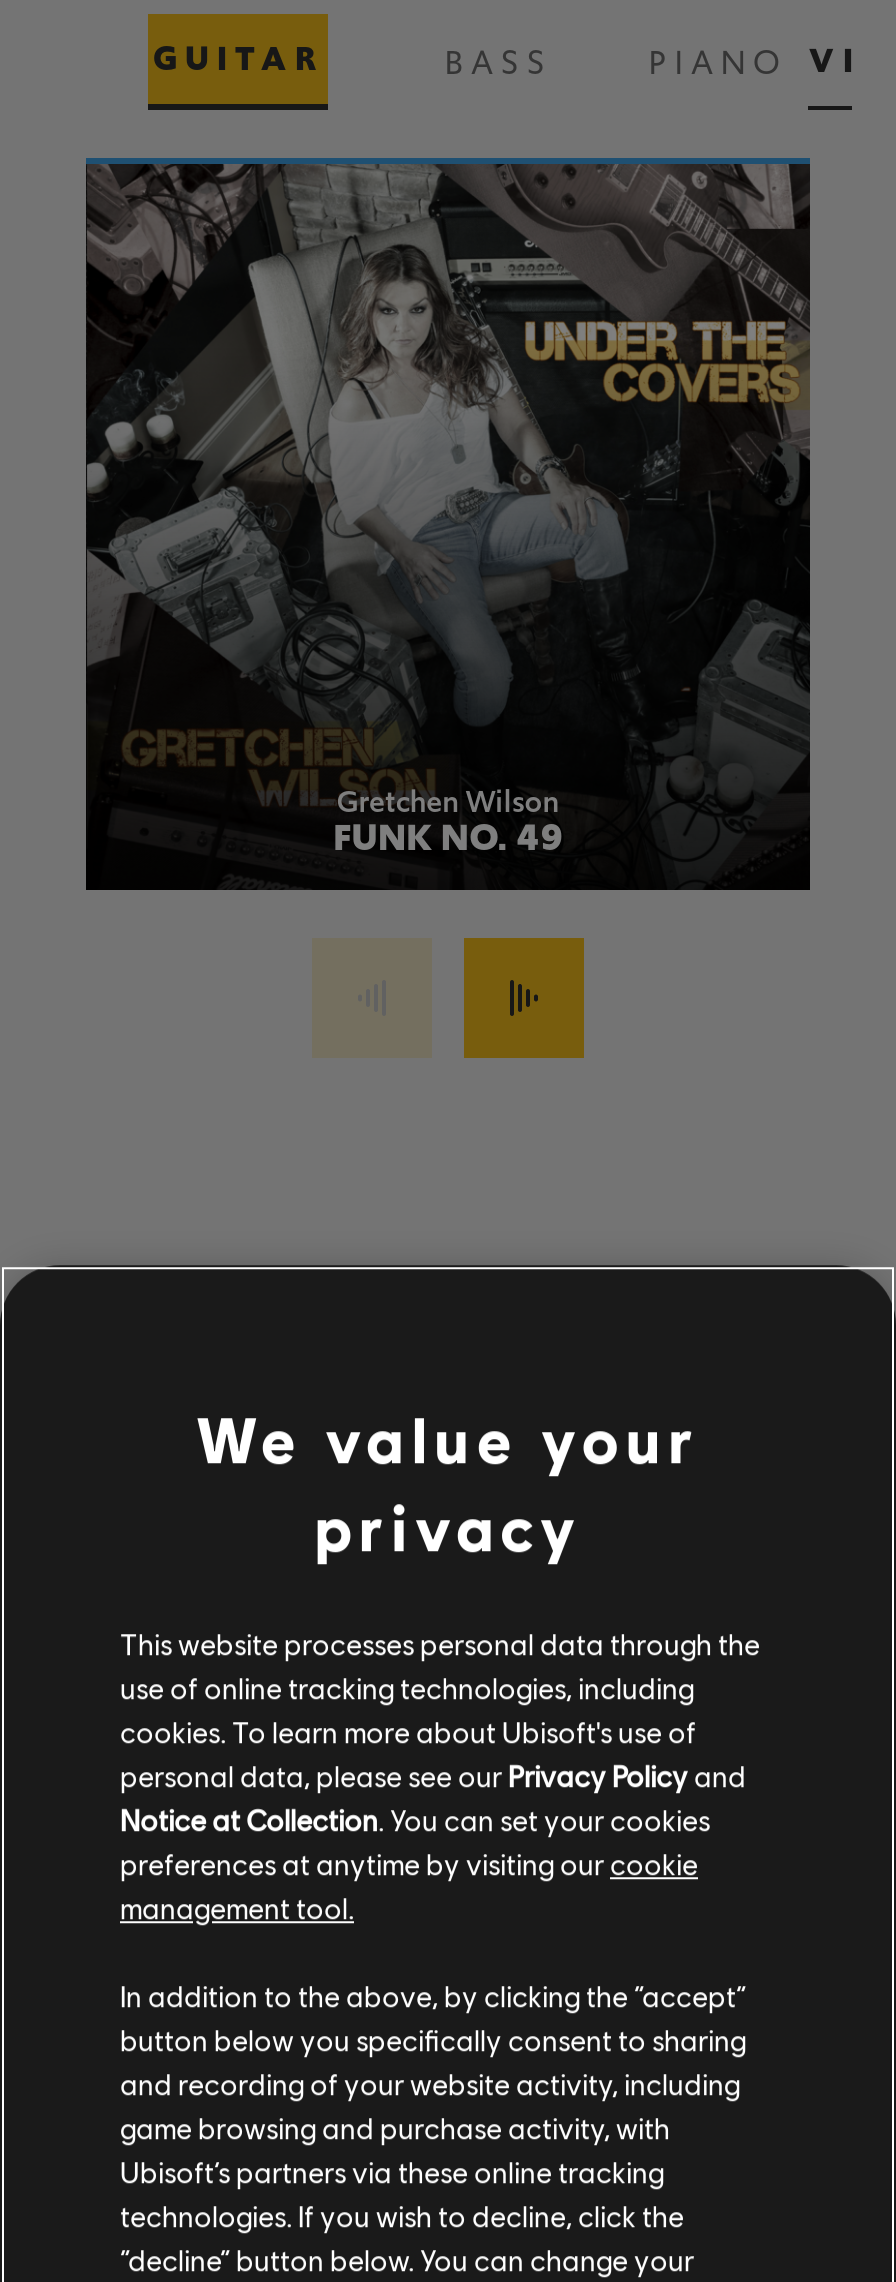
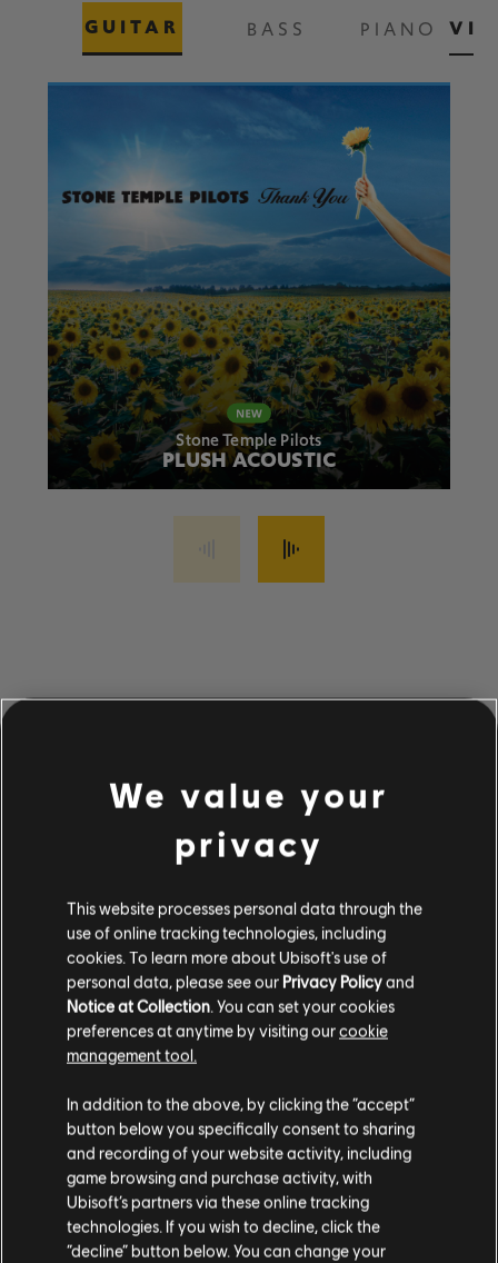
- [image]
- Gretchen Wilson
- FUNK NO. 49
+ [image]
+ Stone Temple Pilots
+ PLUSH ACOUSTIC
